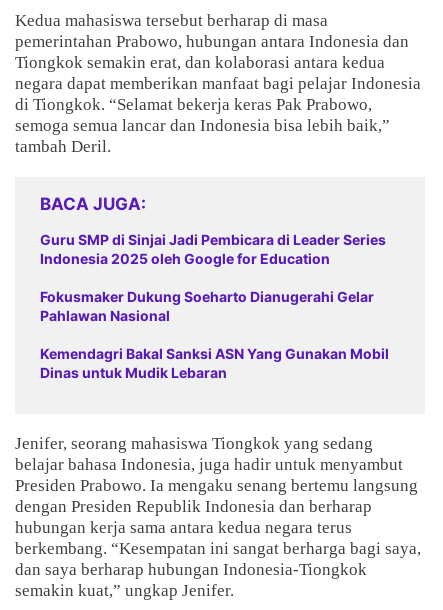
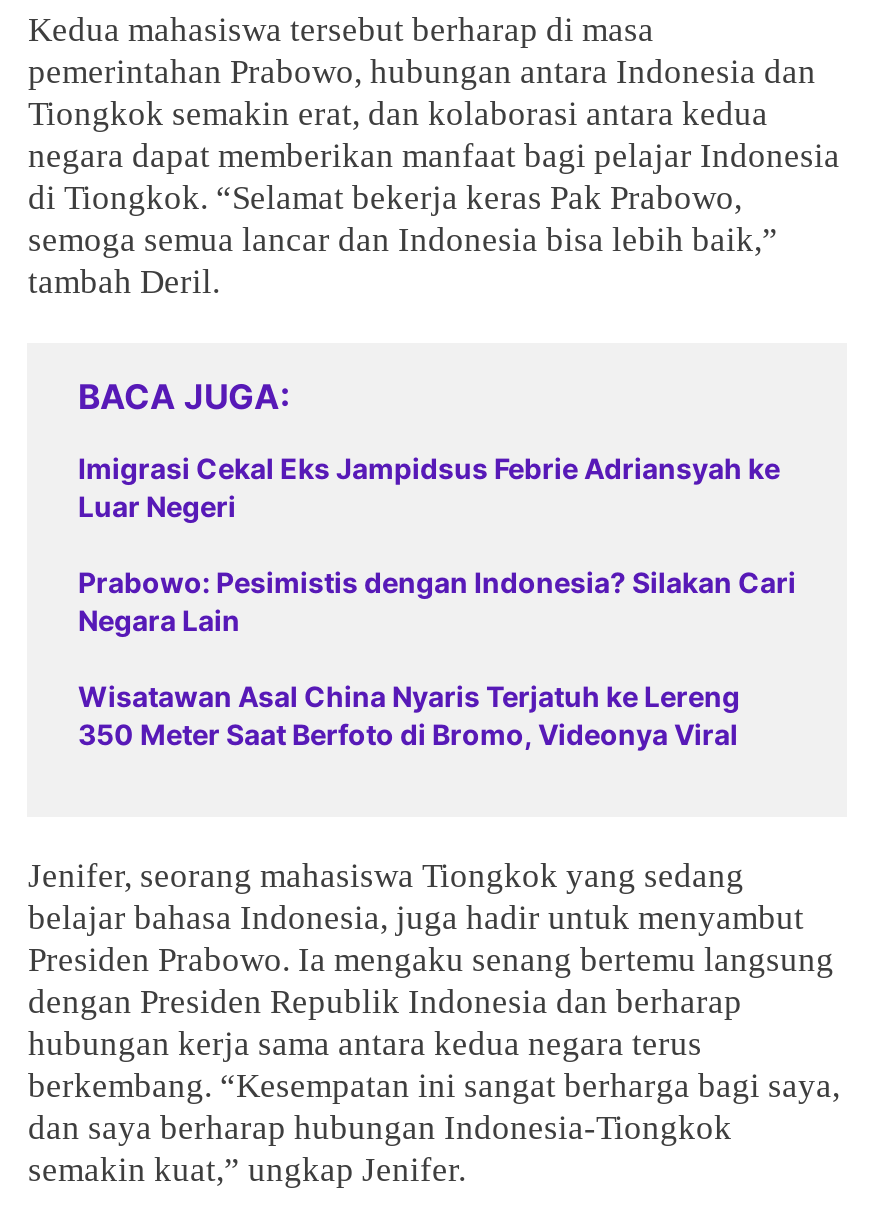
- Guru SMP di Sinjai Jadi Pembicara di Leader Series
- Indonesia 2025 oleh Google for Education
+ Imigrasi Cekal Eks Jampidsus Febrie Adriansyah ke
+ Luar Negeri

- Fokusmaker Dukung Soeharto Dianugerahi Gelar
- Pahlawan Nasional
+ Prabowo: Pesimistis dengan Indonesia? Silakan Cari
+ Negara Lain

- Kemendagri Bakal Sanksi ASN Yang Gunakan Mobil
- Dinas untuk Mudik Lebaran
+ Wisatawan Asal China Nyaris Terjatuh ke Lereng
+ 350 Meter Saat Berfoto di Bromo, Videonya Viral
